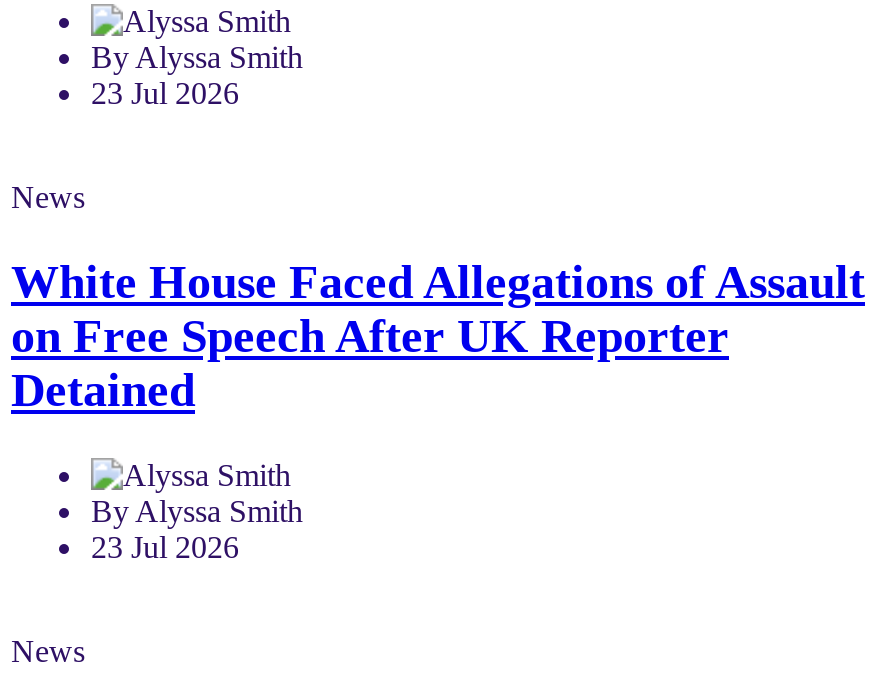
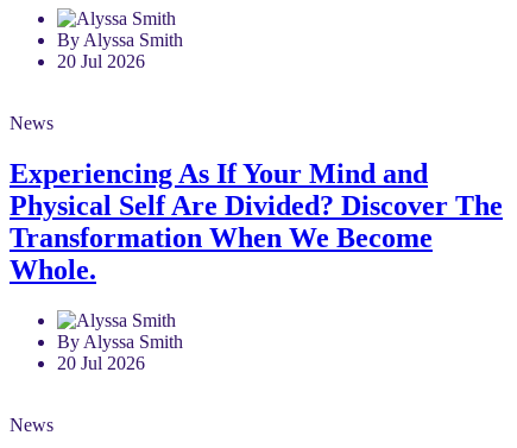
- 23 Jul 2026
+ 20 Jul 2026

- White House Faced Allegations of Assault
- on Free Speech After UK Reporter
- Detained
+ Experiencing As If Your Mind and
+ Physical Self Are Divided? Discover The
+ Transformation When We Become
+ Whole.

- 23 Jul 2026
+ 20 Jul 2026
